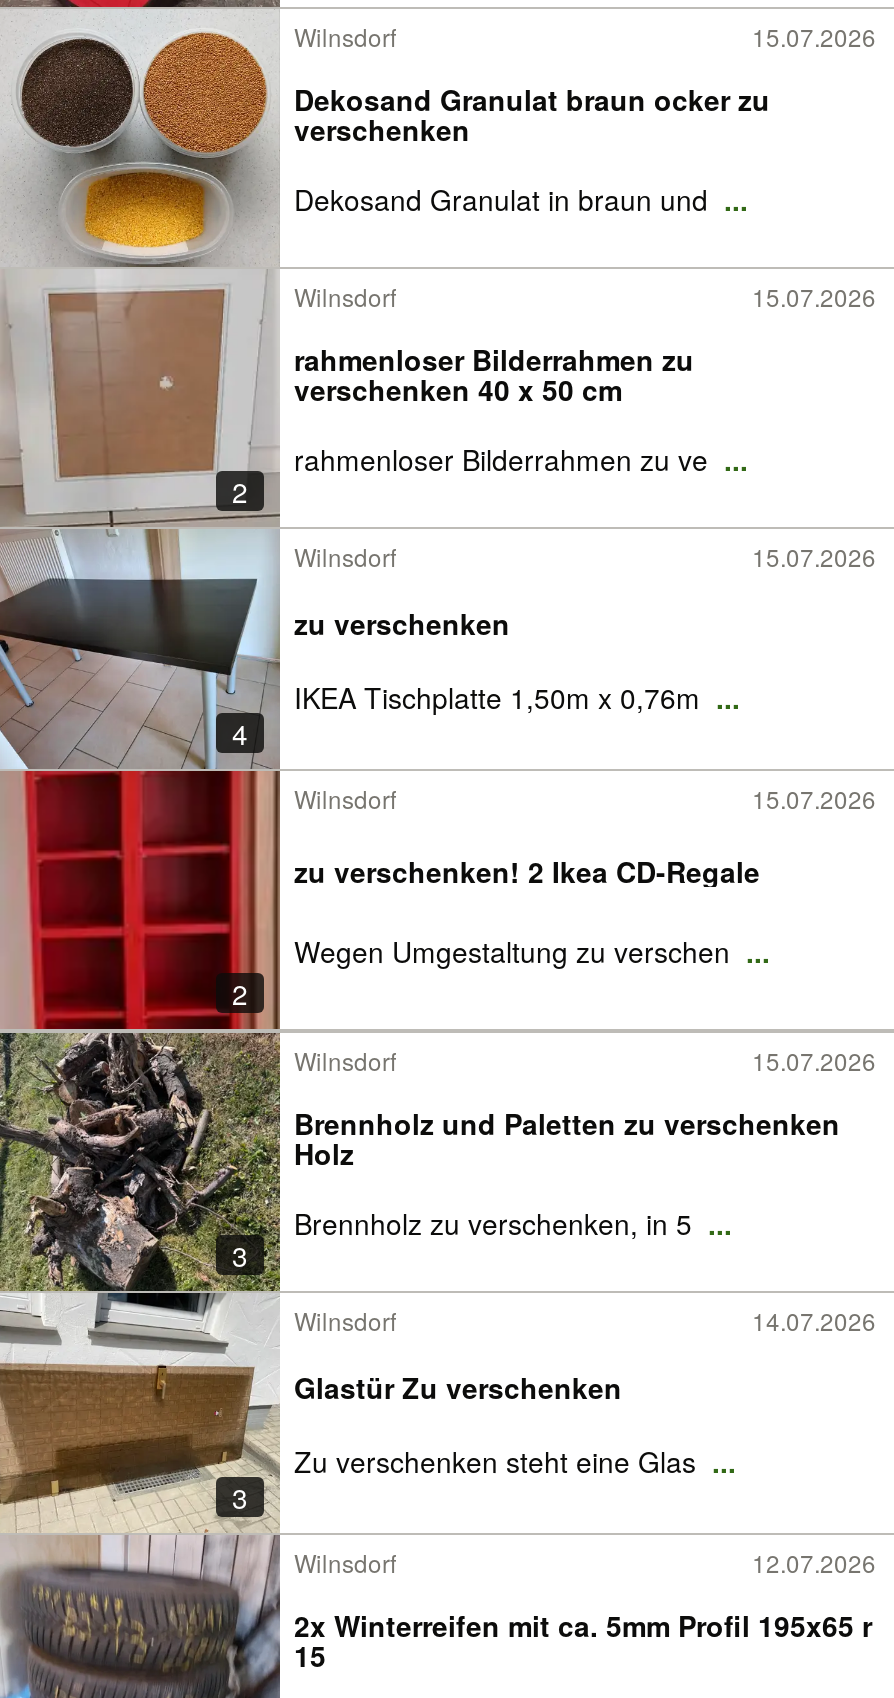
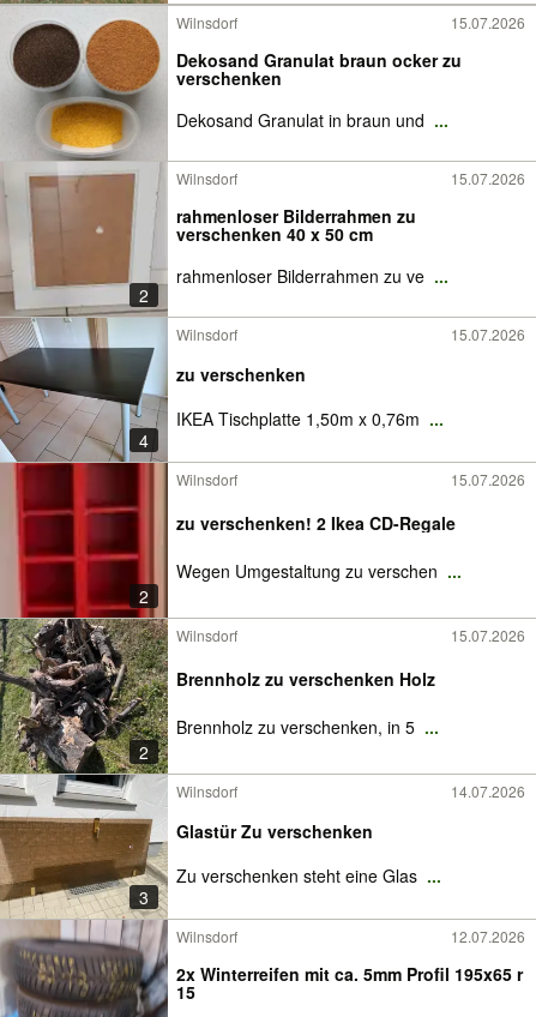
- Brennholz und Paletten zu verschenken
- Holz
+ Brennholz zu verschenken Holz

- 3
+ 2
